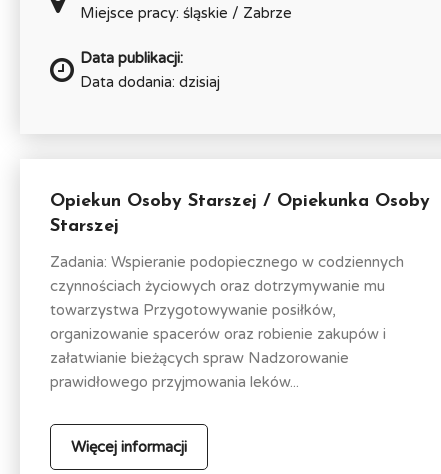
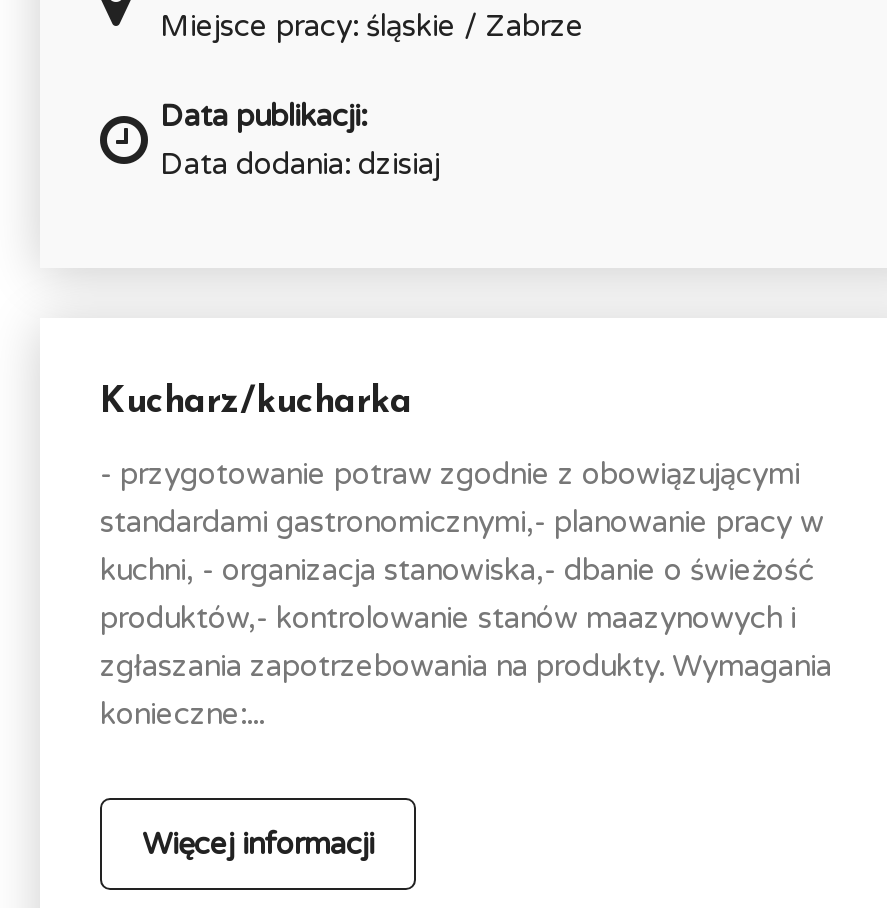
- Opiekun Osoby Starszej / Opiekunka Osoby
- Starszej
+ Kucharz/kucharka

- Zadania: Wspieranie podopiecznego w codziennych
- czynnościach życiowych oraz dotrzymywanie mu
- towarzystwa Przygotowywanie posiłków,
- organizowanie spacerów oraz robienie zakupów i
- załatwianie bieżących spraw Nadzorowanie
- prawidłowego przyjmowania leków...
+ - przygotowanie potraw zgodnie z obowiązującymi
+ standardami gastronomicznymi,- planowanie pracy w
+ kuchni, - organizacja stanowiska,- dbanie o świeżość
+ produktów,- kontrolowanie stanów maazynowych i
+ zgłaszania zapotrzebowania na produkty. Wymagania
+ konieczne:...
